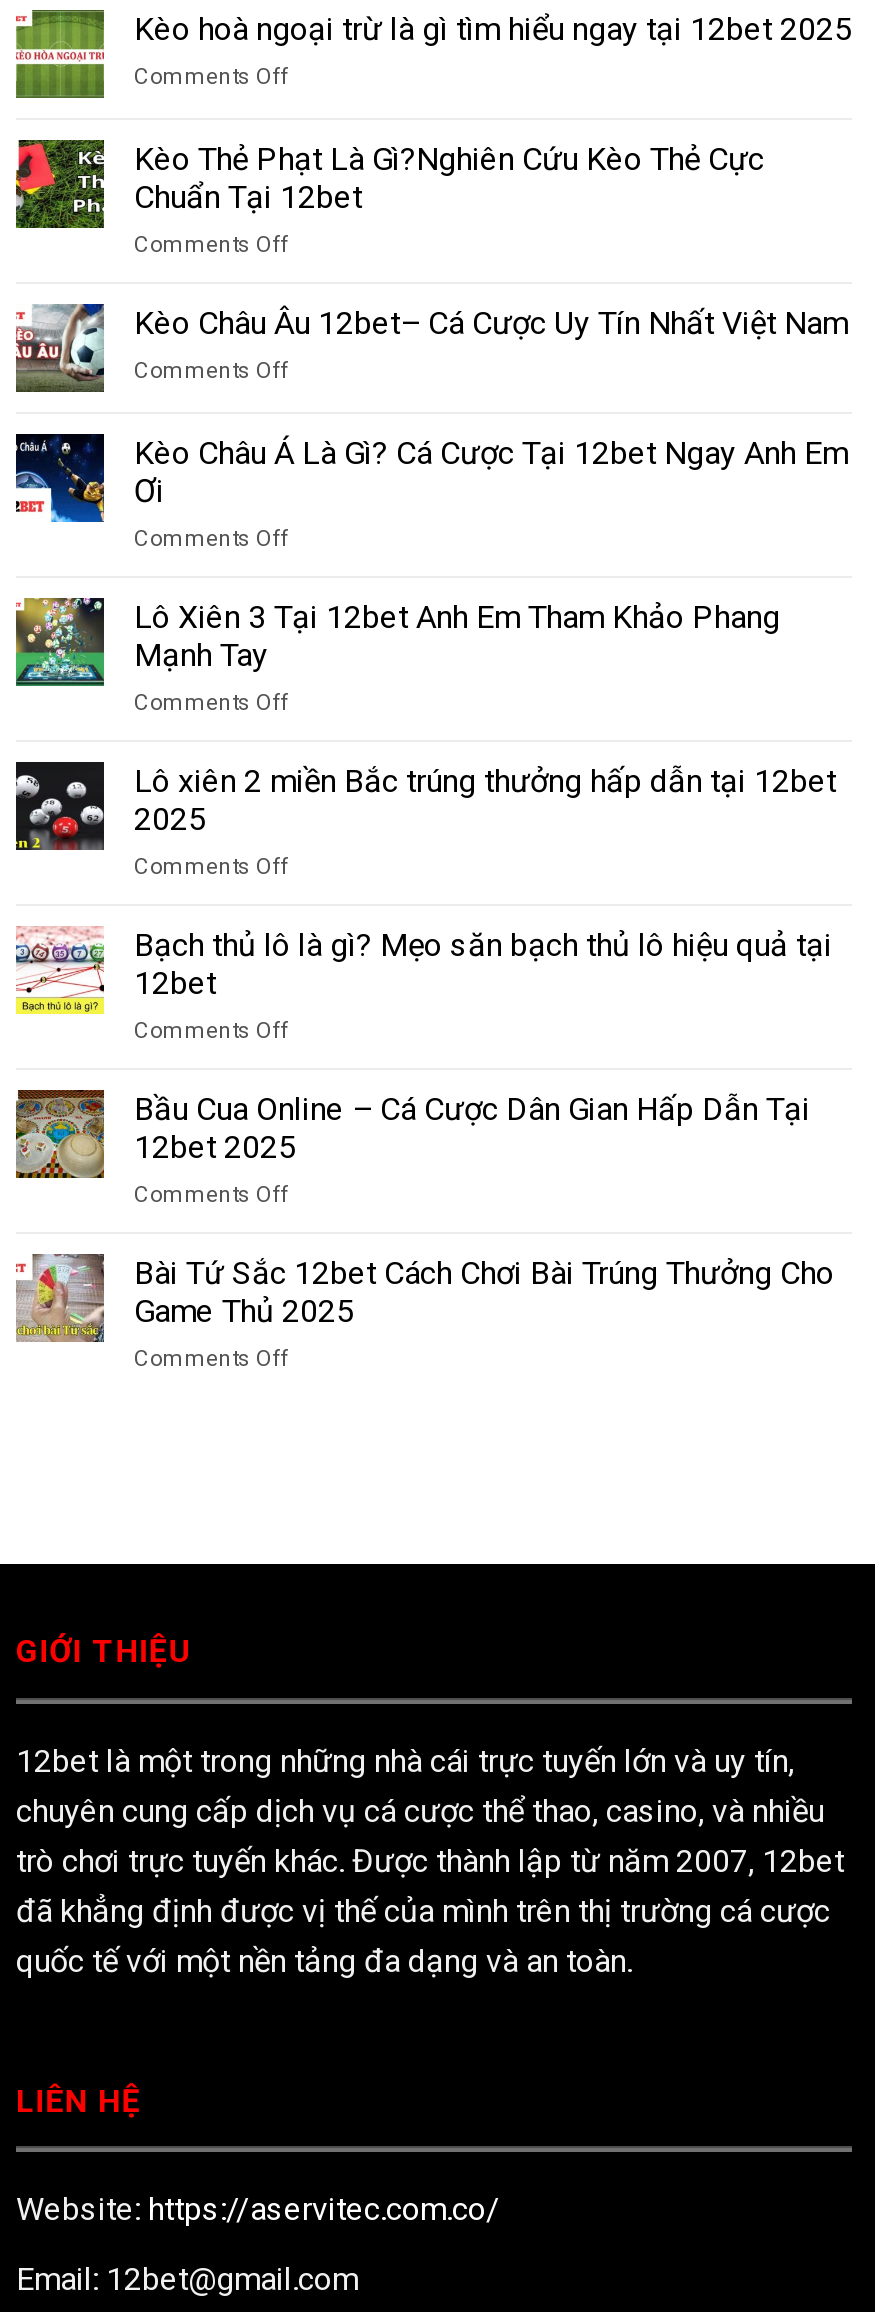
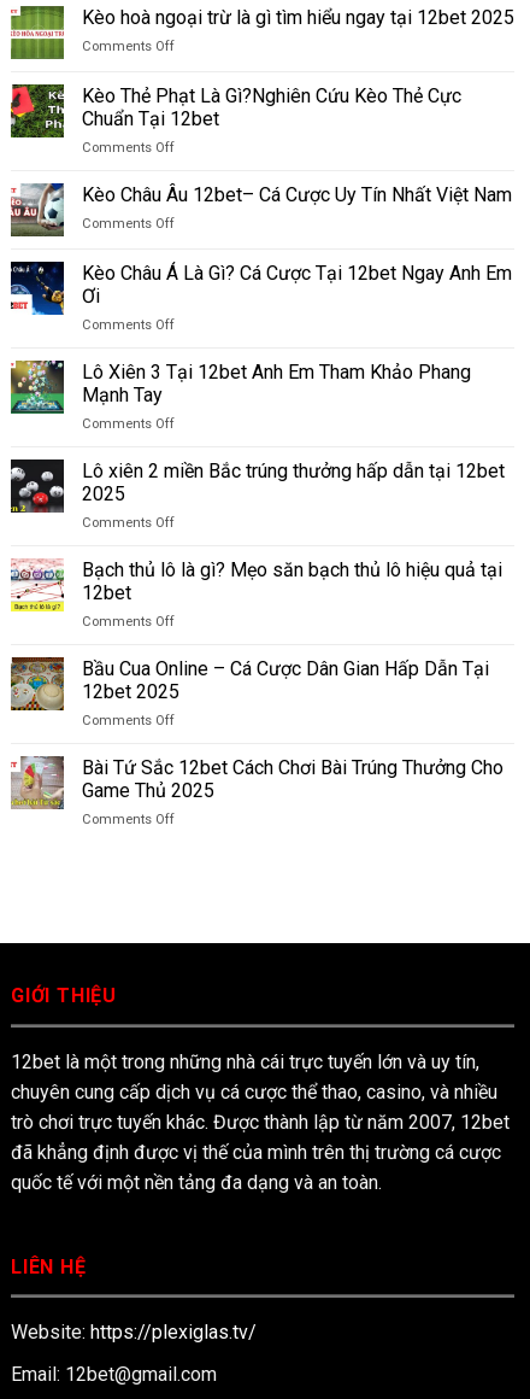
- Website: https://aservitec.com.co/
+ Website: https://plexiglas.tv/
